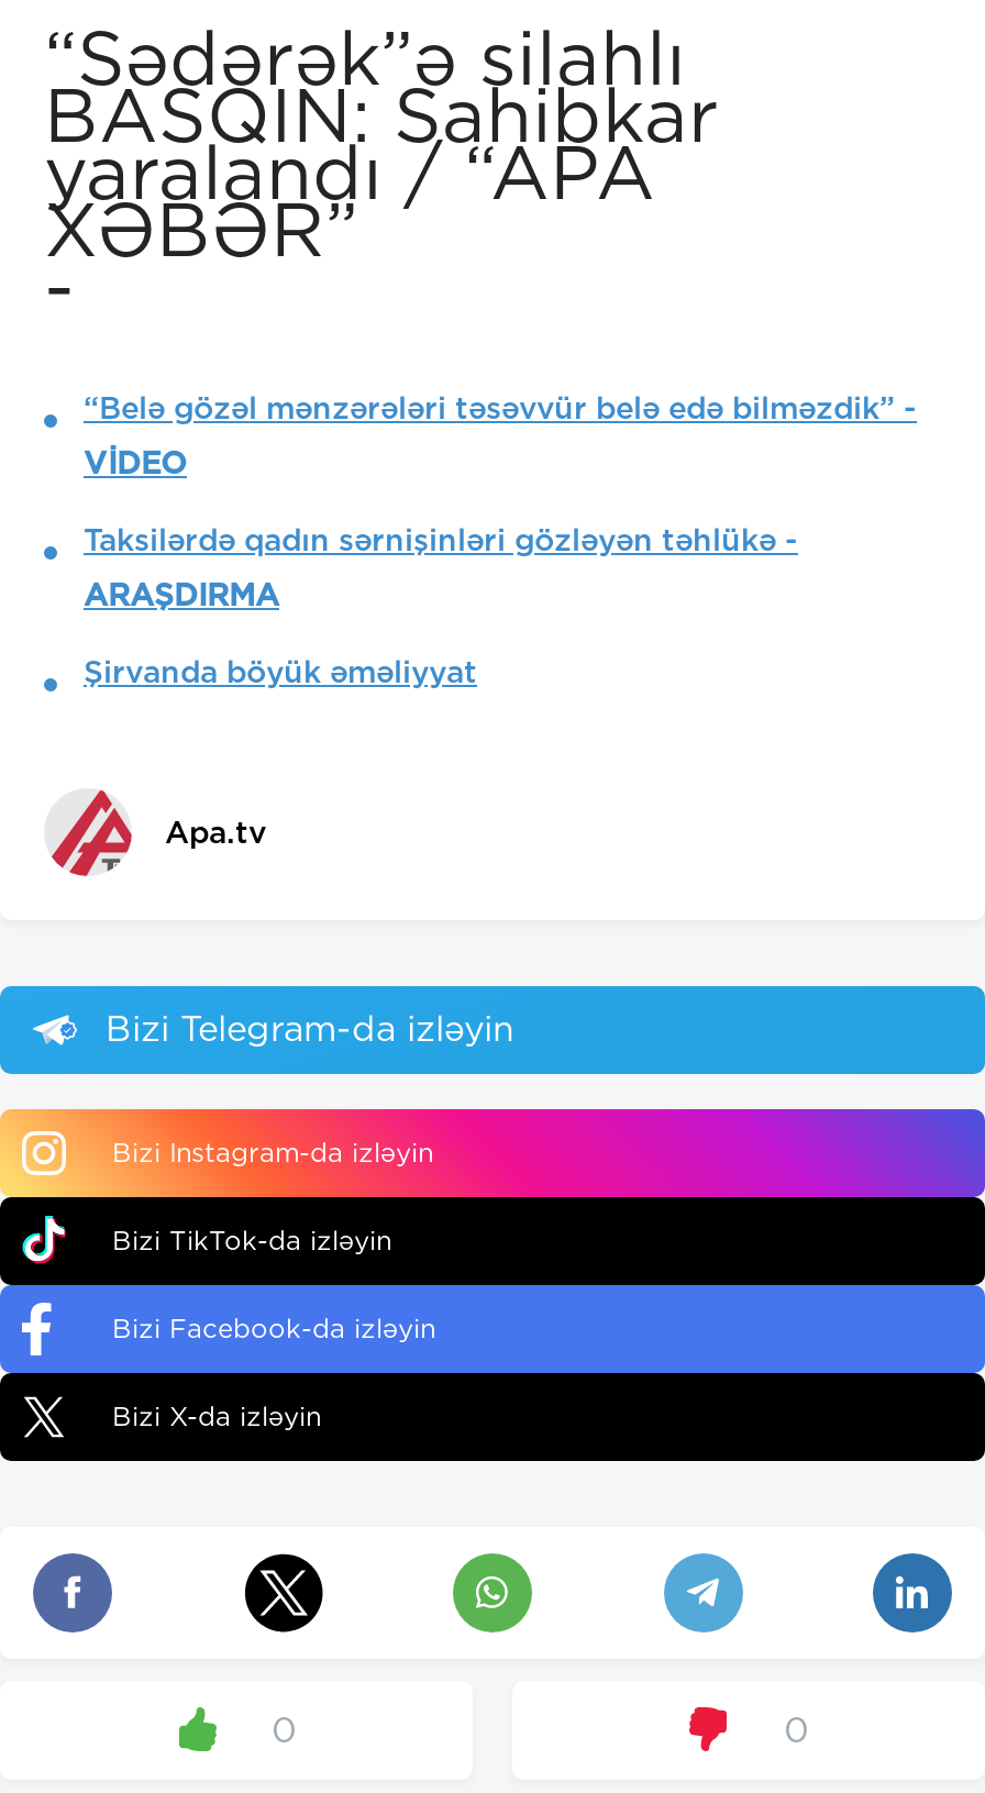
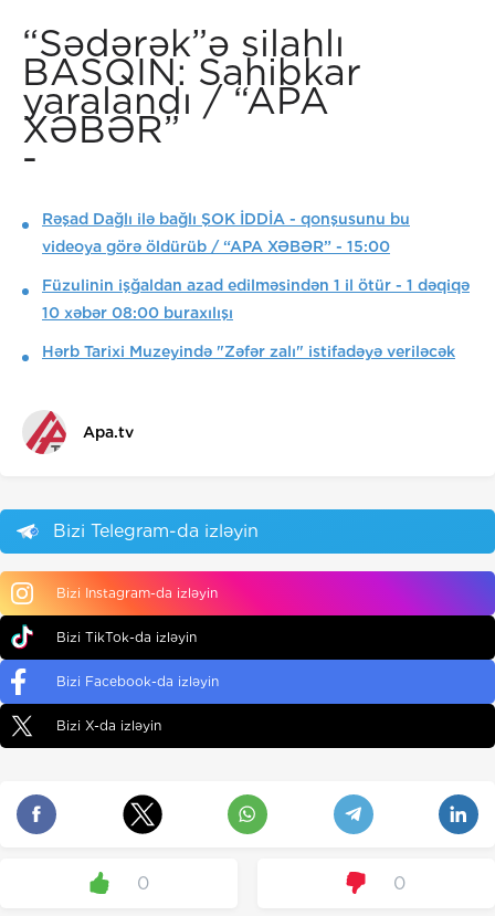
- “Belə gözəl mənzərələri təsəvvür belə edə bilməzdik” -
+ Rəşad Dağlı ilə bağlı ŞOK İDDİA - qonşusunu bu

- VİDEO
+ videoya görə öldürüb / “APA XƏBƏR” - 15:00

- Taksilərdə qadın sərnişinləri gözləyən təhlükə -
+ Füzulinin işğaldan azad edilməsindən 1 il ötür - 1 dəqiqə

- ARAŞDIRMA
+ 10 xəbər 08:00 buraxılışı

- Şirvanda böyük əməliyyat
+ Hərb Tarixi Muzeyində "Zəfər zalı" istifadəyə veriləcək
